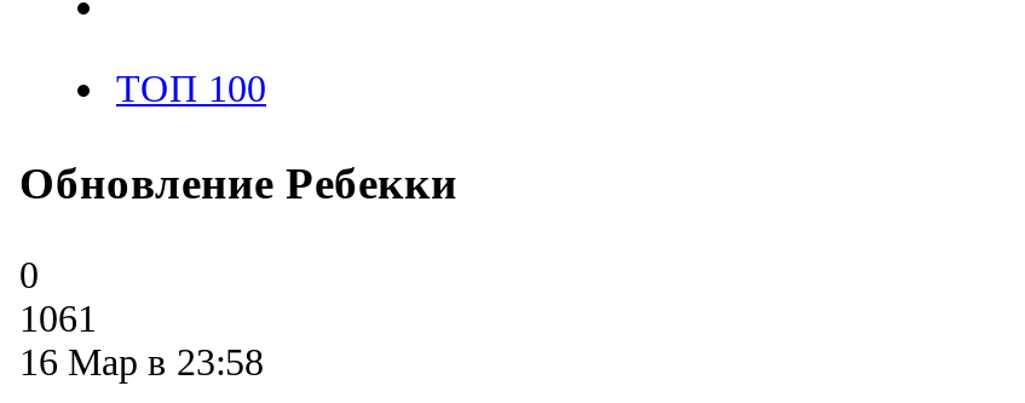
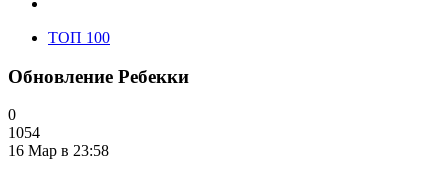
- 1061
+ 1054
